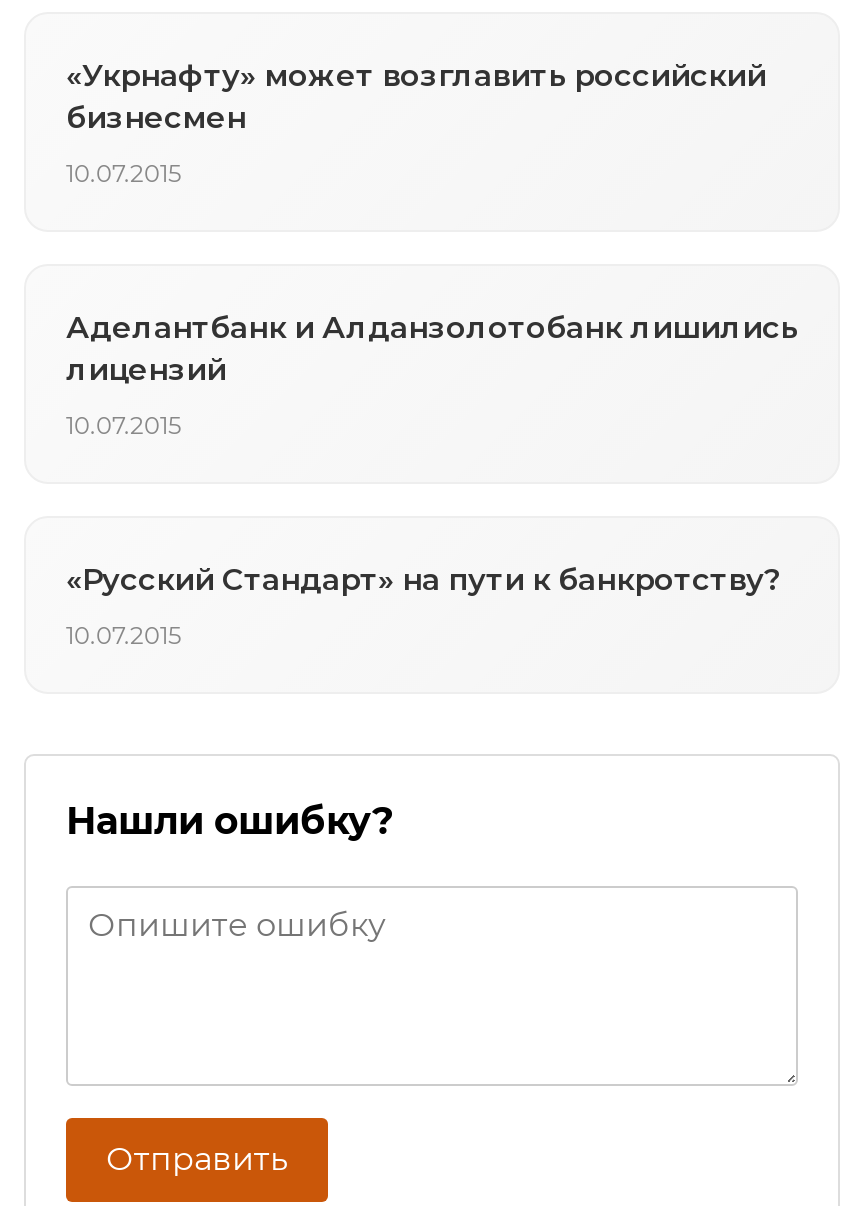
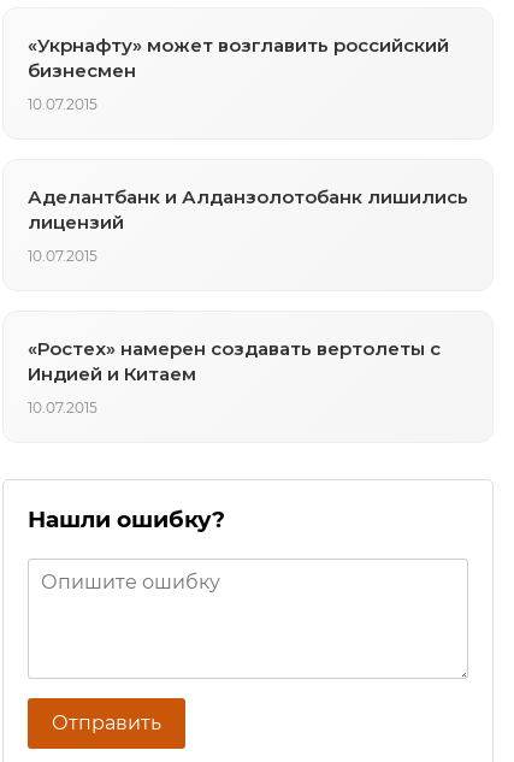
- «Русский Стандарт» на пути к банкротству?
+ «Ростех» намерен создавать вертолеты с
+ Индией и Китаем
